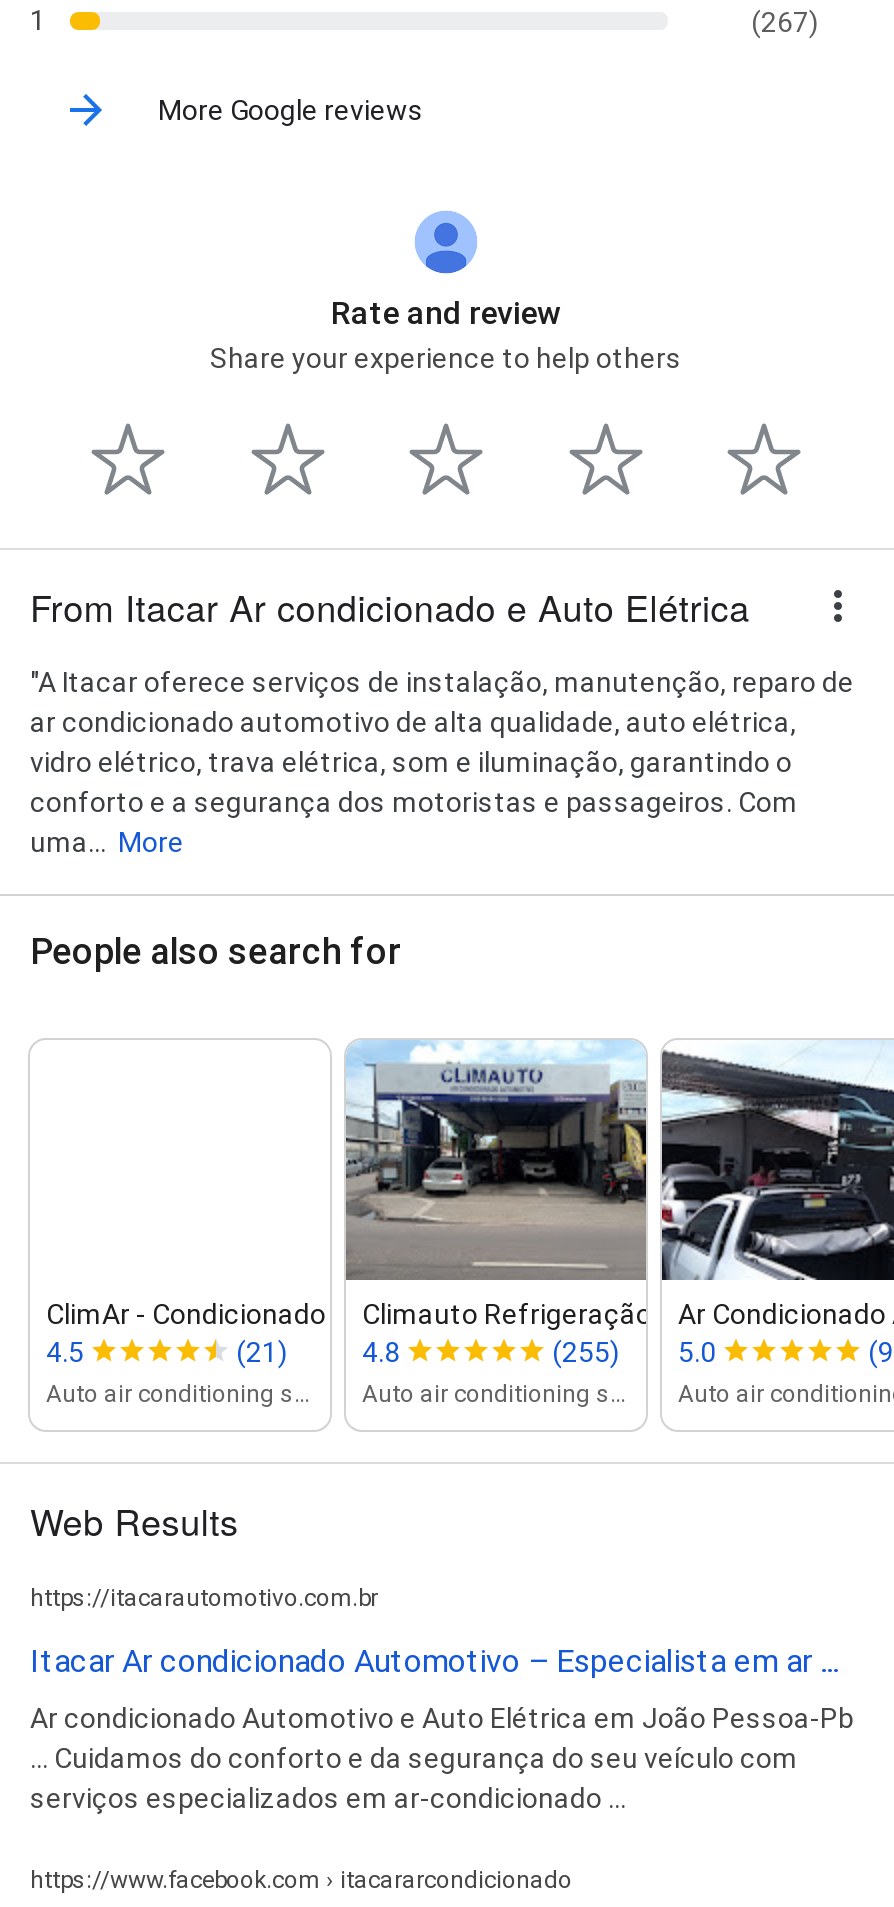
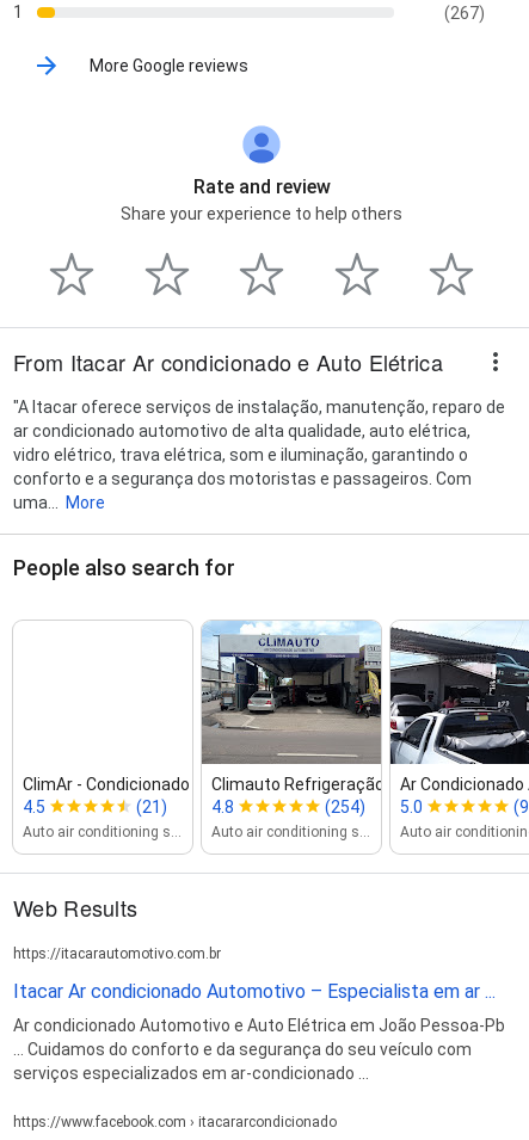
- (255) 5.0
+ (254) 5.0
